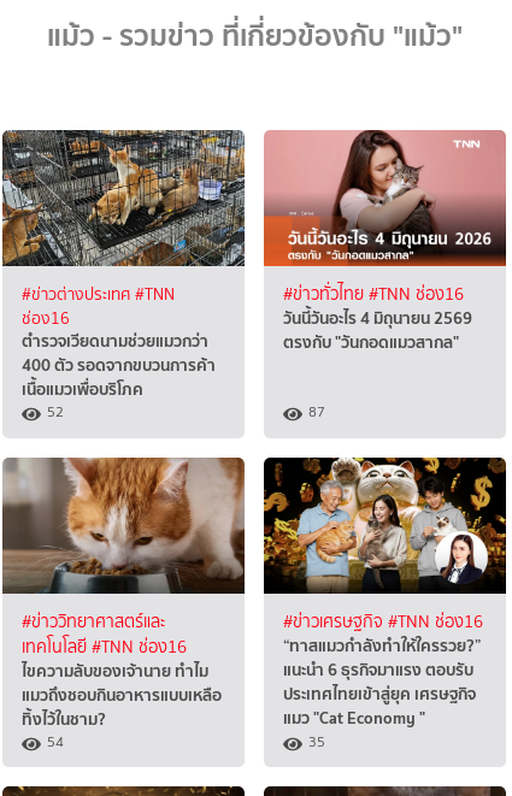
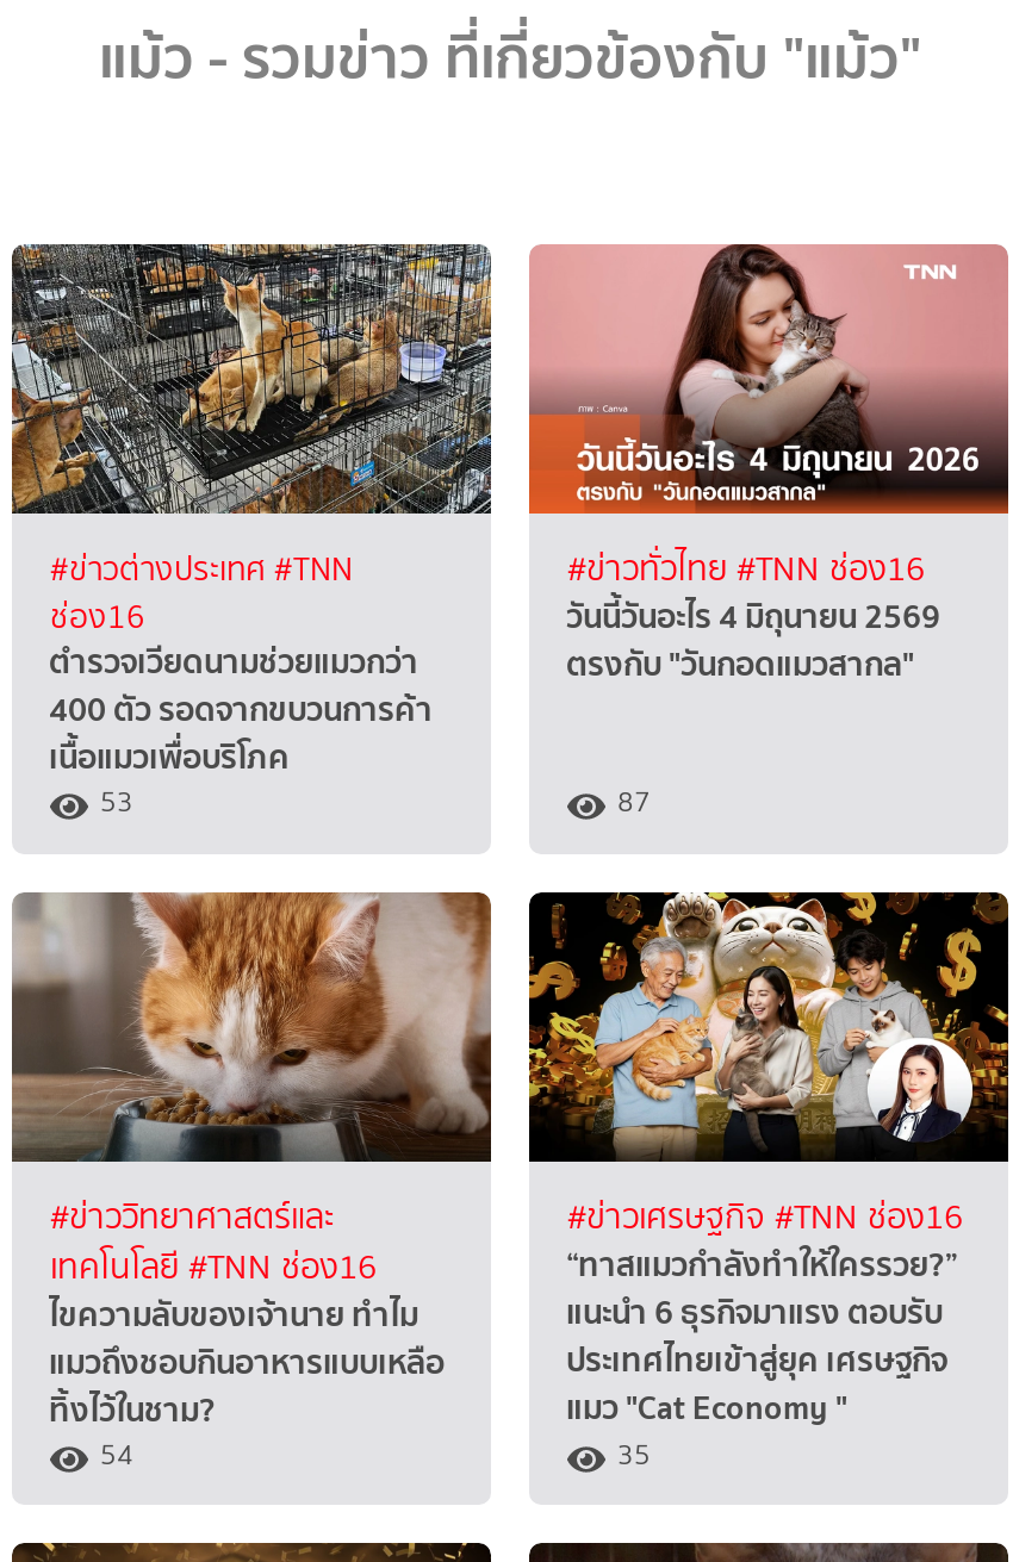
- 52
+ 53
